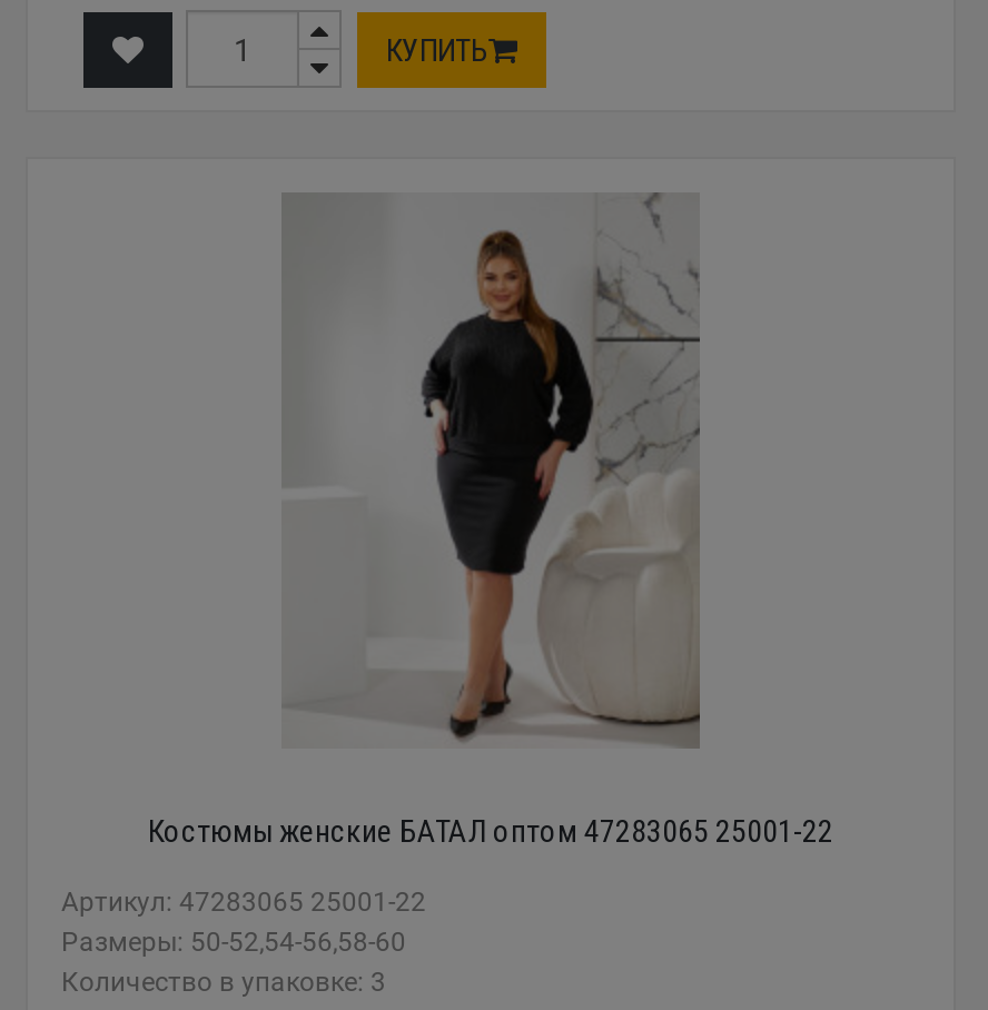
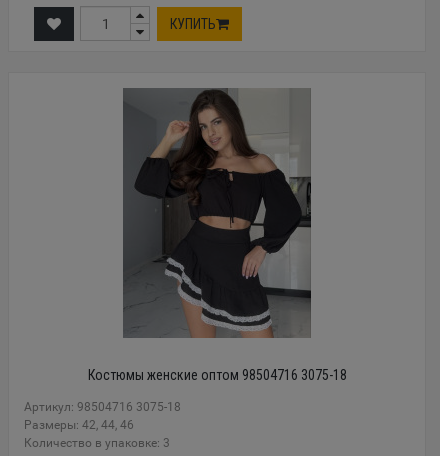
- [image]
- Костюмы женские БАТАЛ оптом 47283065 25001-22
+ [image]
+ Костюмы женские оптом 98504716 3075-18

- Артикул: 47283065 25001-22
- Размеры: 50-52,54-56,58-60
+ Артикул: 98504716 3075-18
+ Размеры: 42, 44, 46
